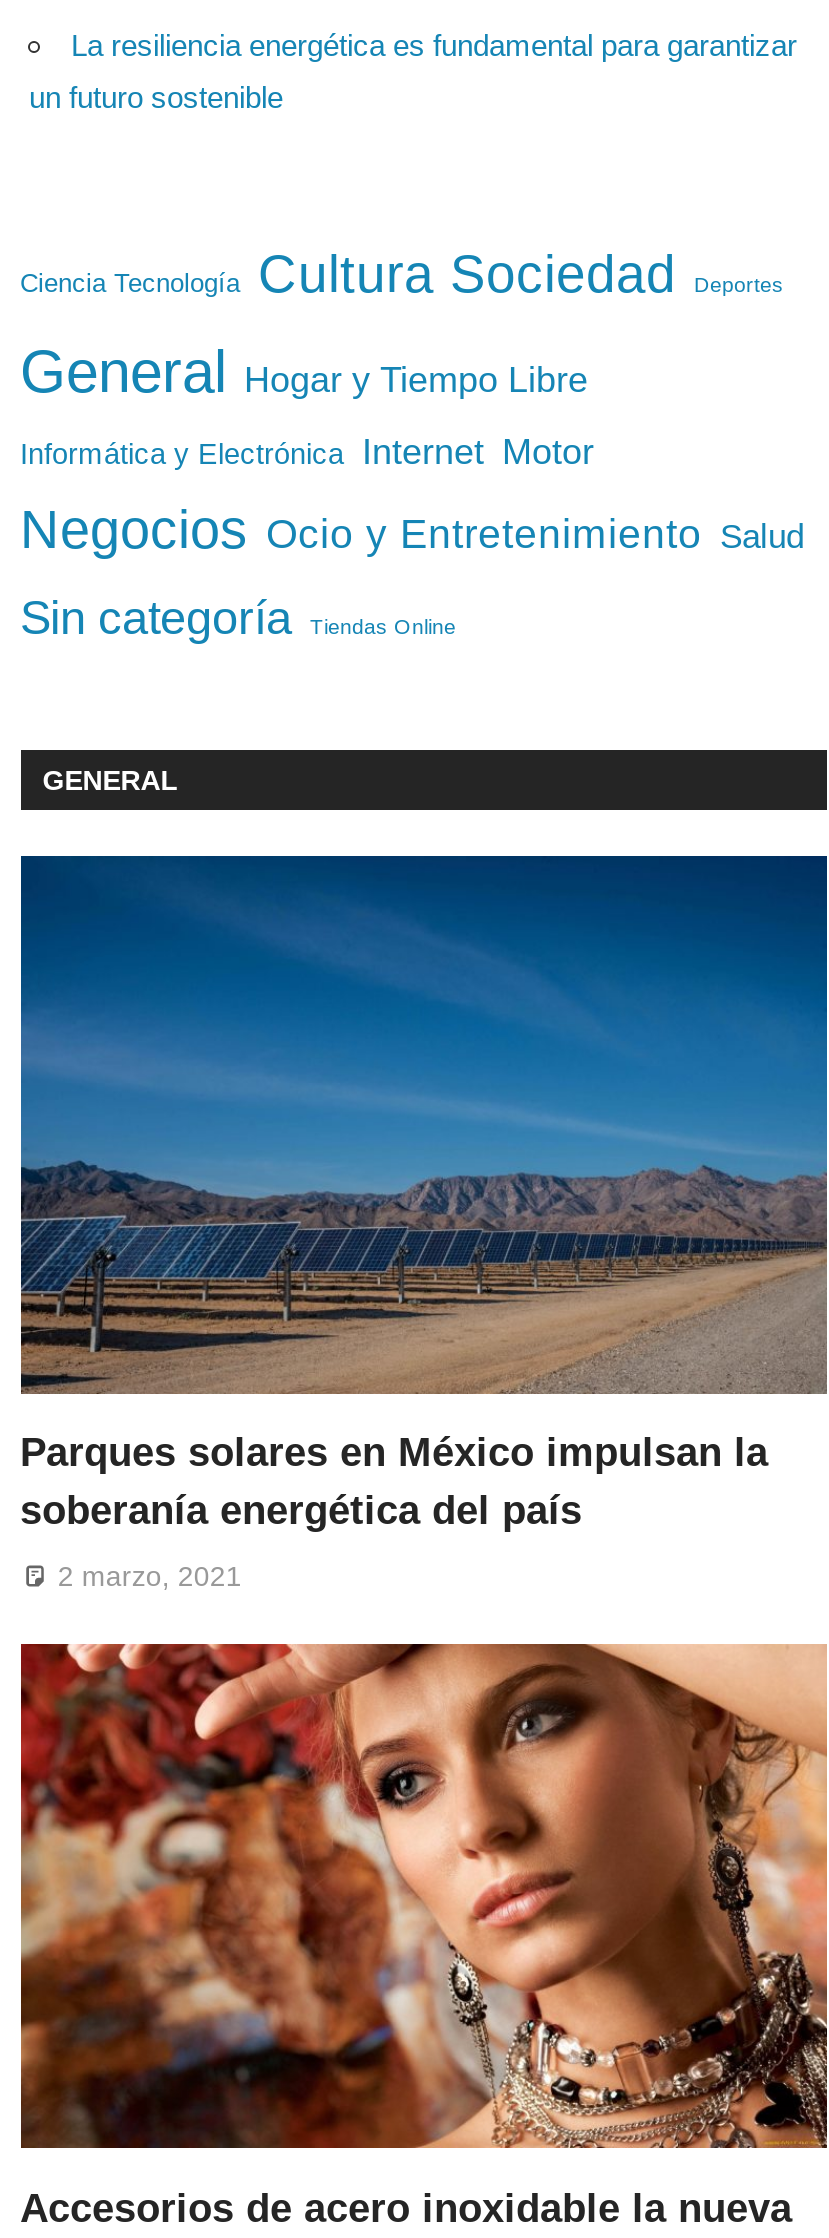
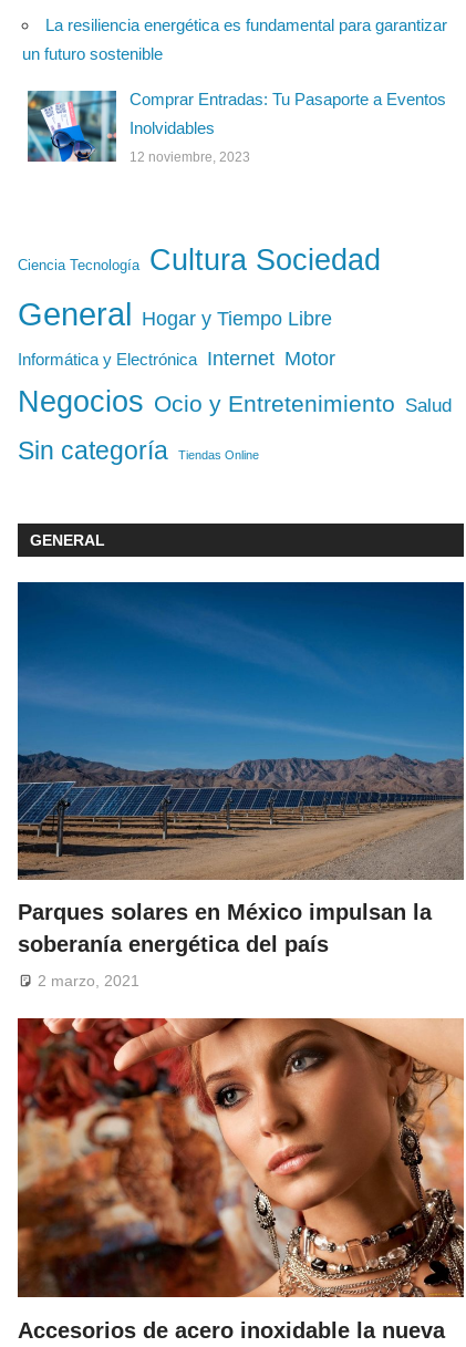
+ [image]
+ Comprar Entradas: Tu Pasaporte a Eventos
+ Inolvidables
+ 12 noviembre, 2023

- Deportes
